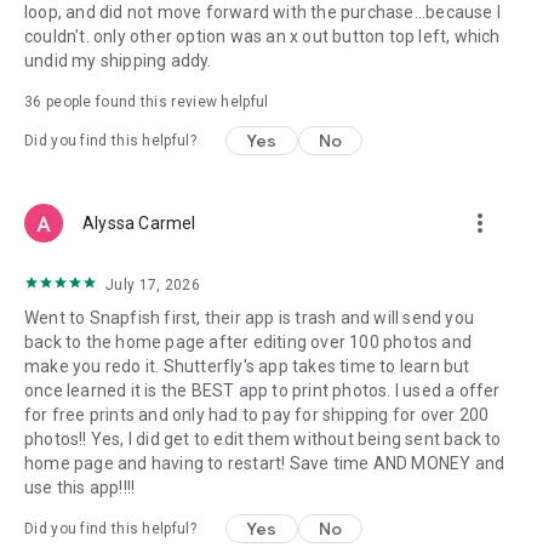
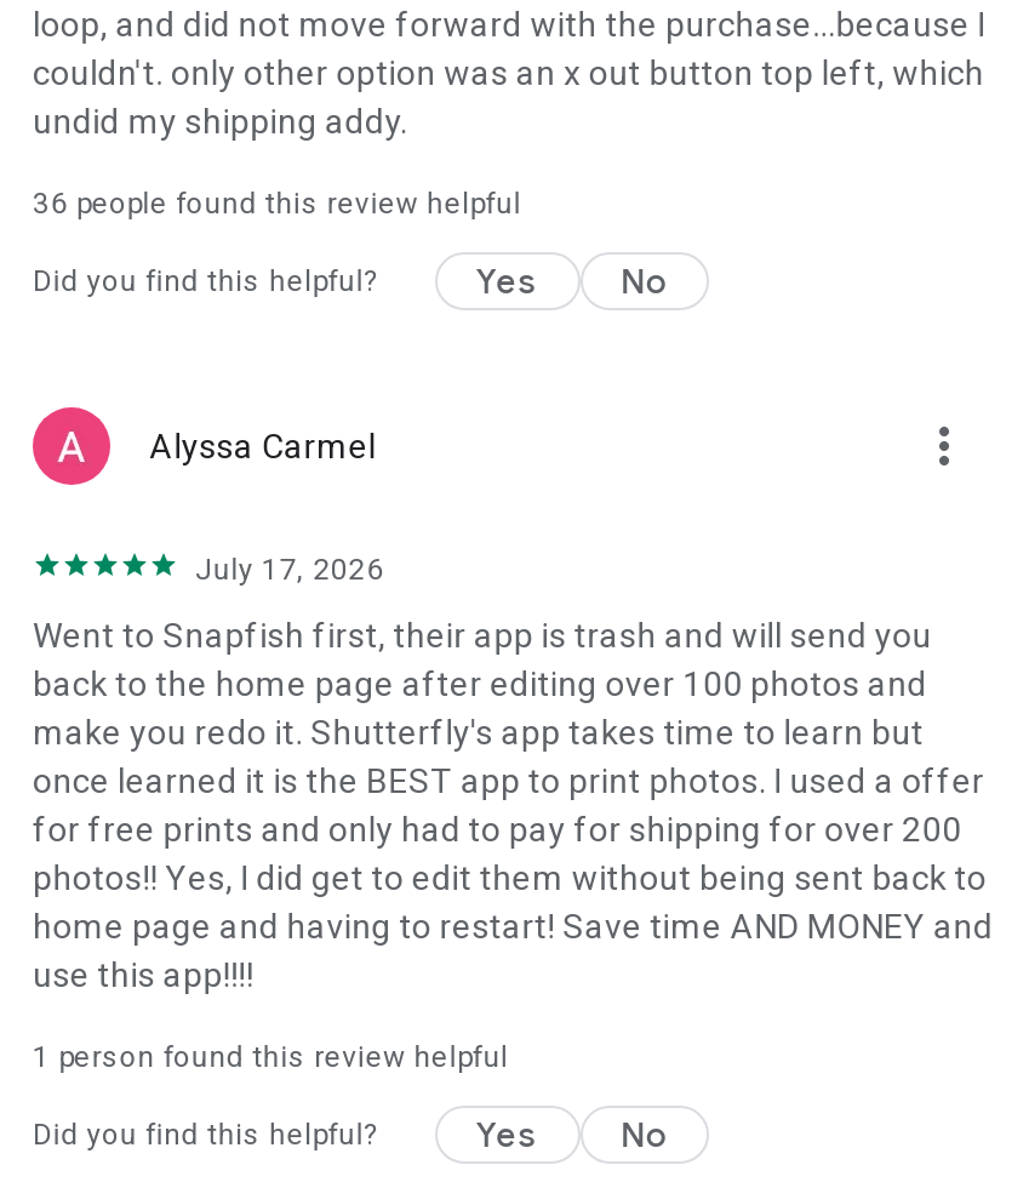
+ 1 person found this review helpful
